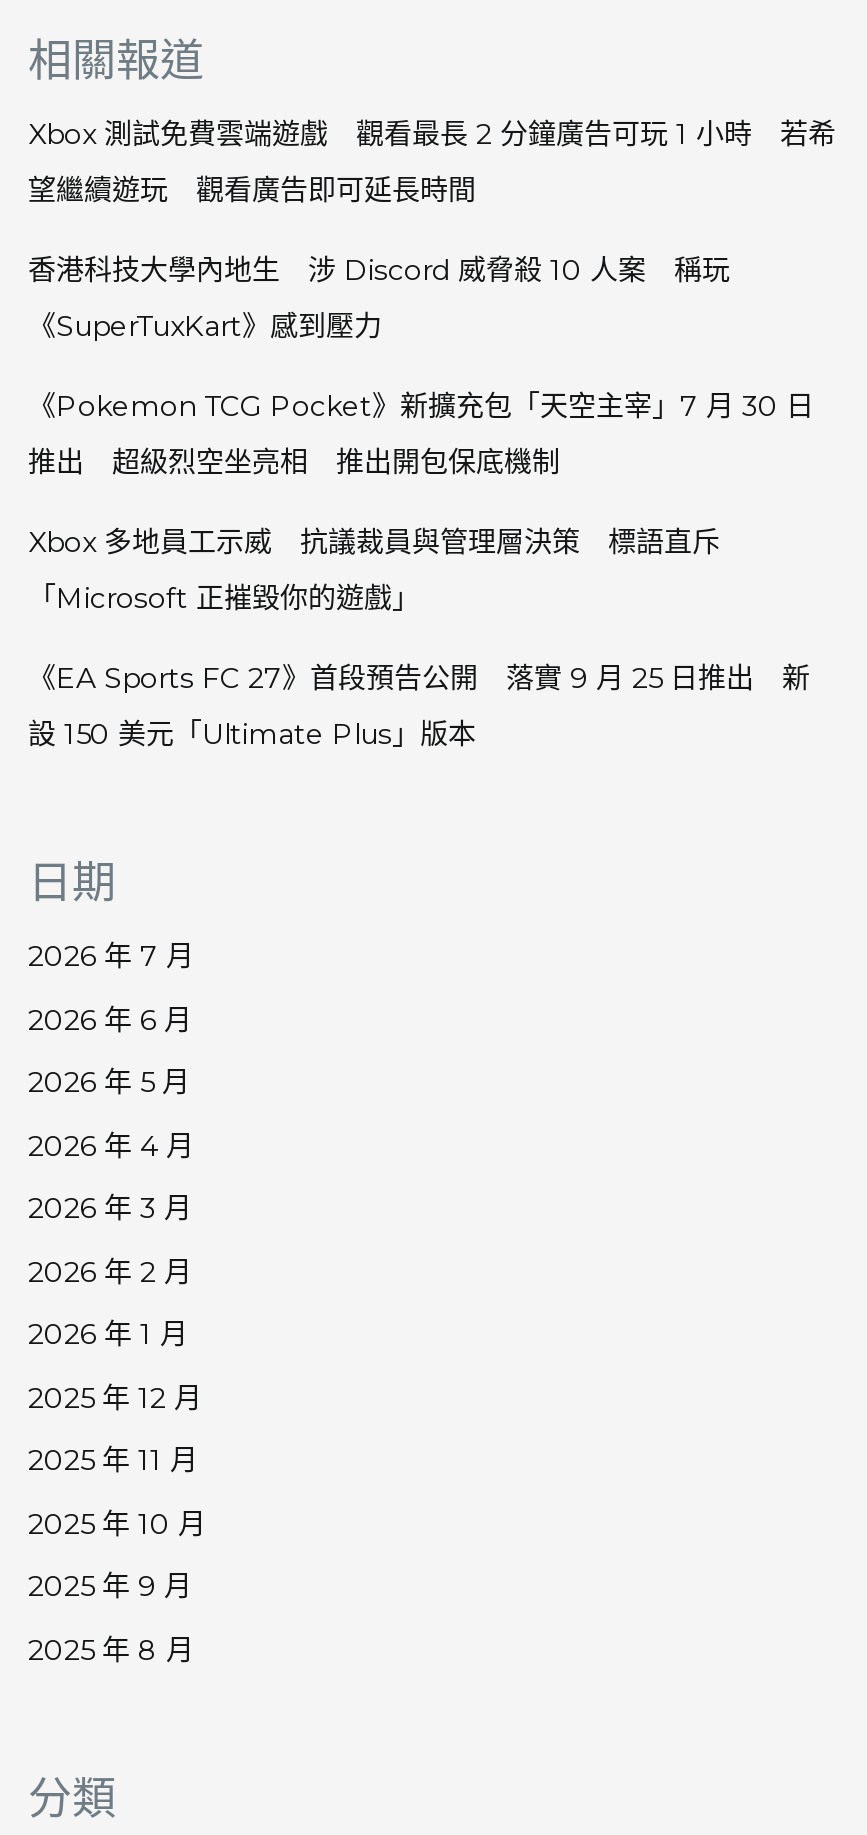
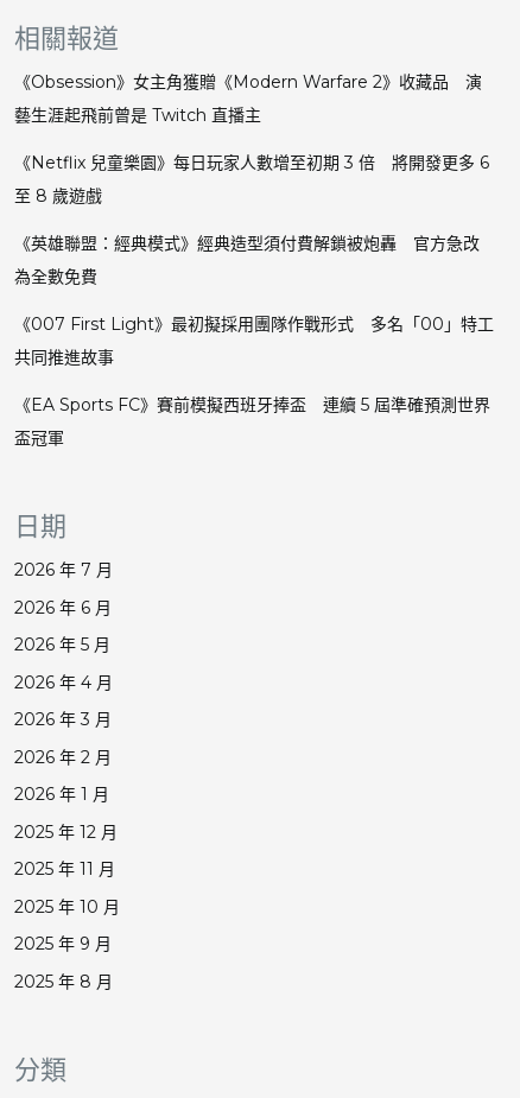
- Xbox 測試免費雲端遊戲 觀看最長 2 分鐘廣告可玩 1 小時 若希
+ 《Obsession》女主角獲贈《Modern Warfare 2》收藏品 演

- 望繼續遊玩 觀看廣告即可延長時間
+ 藝生涯起飛前曾是 Twitch 直播主

- 香港科技大學內地生 涉 Discord 威脅殺 10 人案 稱玩
+ 《Netflix 兒童樂園》每日玩家人數增至初期 3 倍 將開發更多 6

- 《SuperTuxKart》感到壓力
+ 至 8 歲遊戲

- 《Pokemon TCG Pocket》新擴充包「天空主宰」7 月 30 日
+ 《英雄聯盟：經典模式》經典造型須付費解鎖被炮轟 官方急改

- 推出 超級烈空坐亮相 推出開包保底機制
+ 為全數免費

- Xbox 多地員工示威 抗議裁員與管理層決策 標語直斥
+ 《007 First Light》最初擬採用團隊作戰形式 多名「00」特工

- 「Microsoft 正摧毀你的遊戲」
+ 共同推進故事

- 《EA Sports FC 27》首段預告公開 落實 9 月 25 日推出 新
+ 《EA Sports FC》賽前模擬西班牙捧盃 連續 5 屆準確預測世界

- 設 150 美元「Ultimate Plus」版本
+ 盃冠軍
